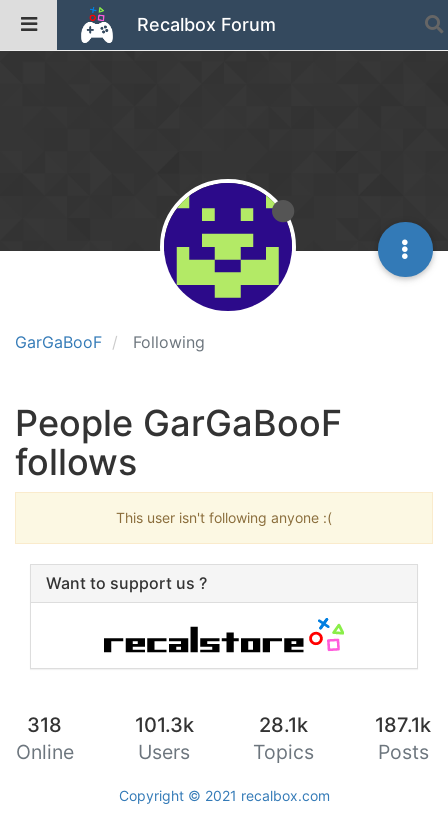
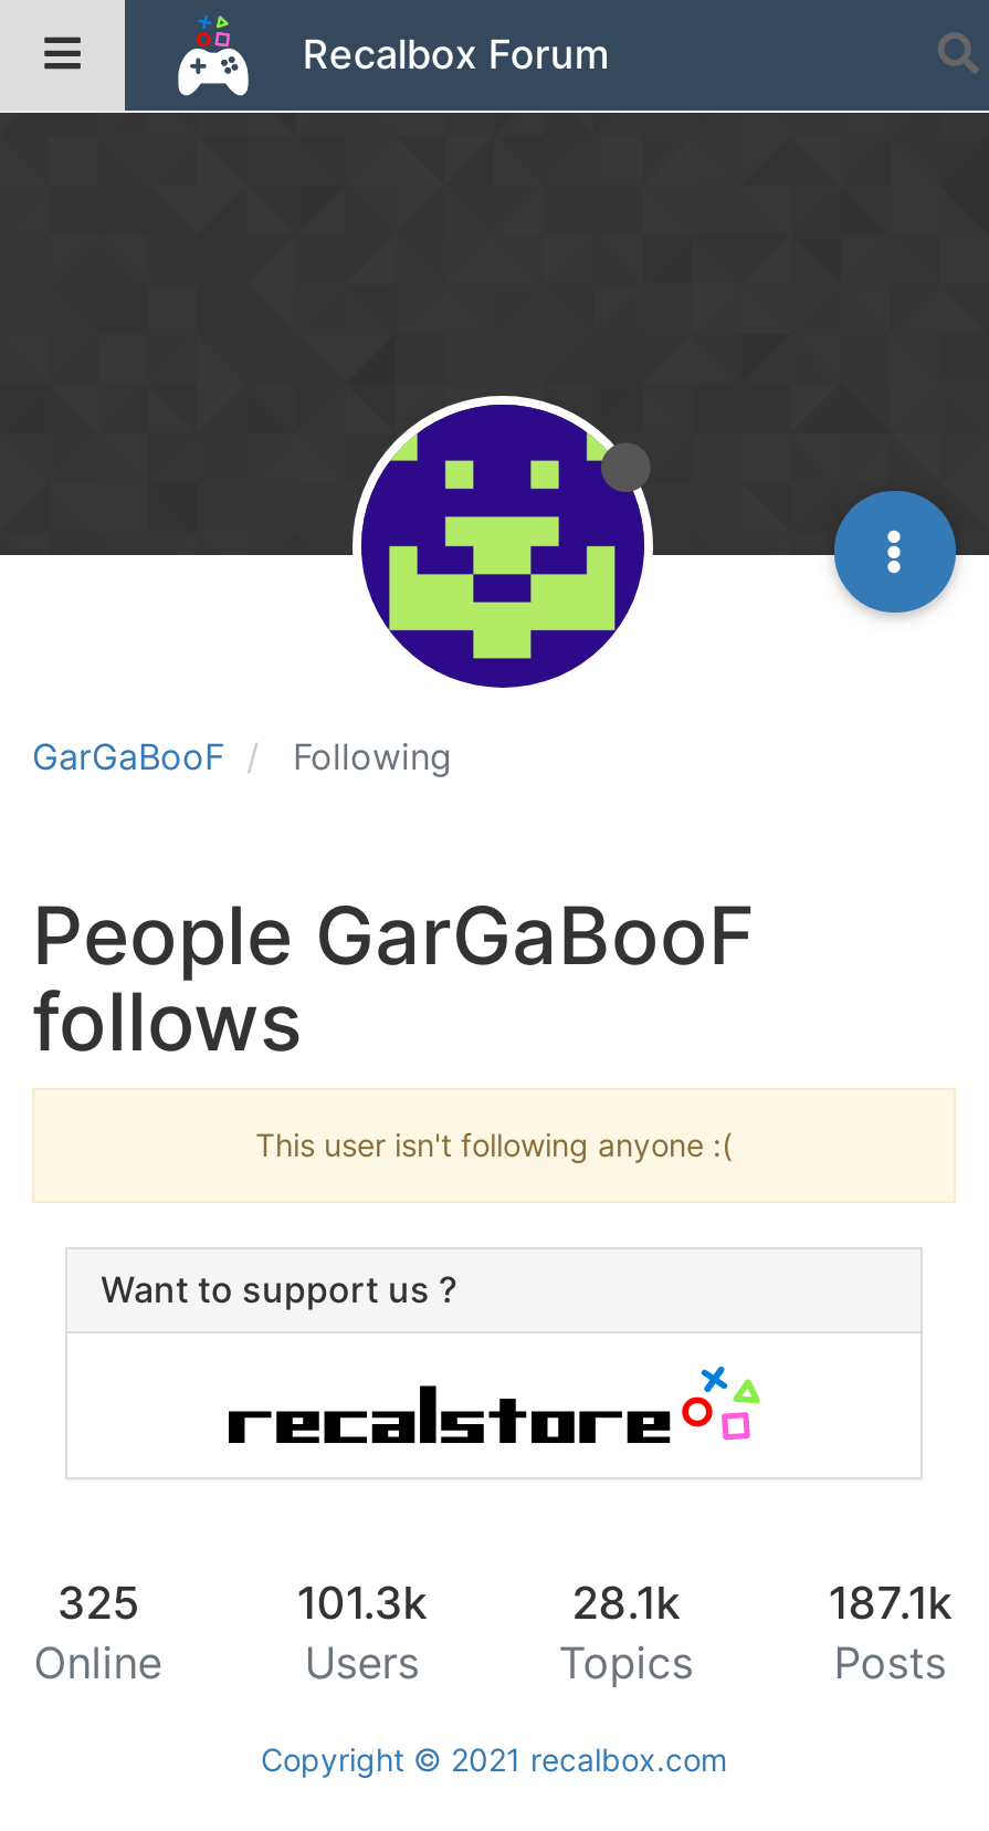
- 318
+ 325
